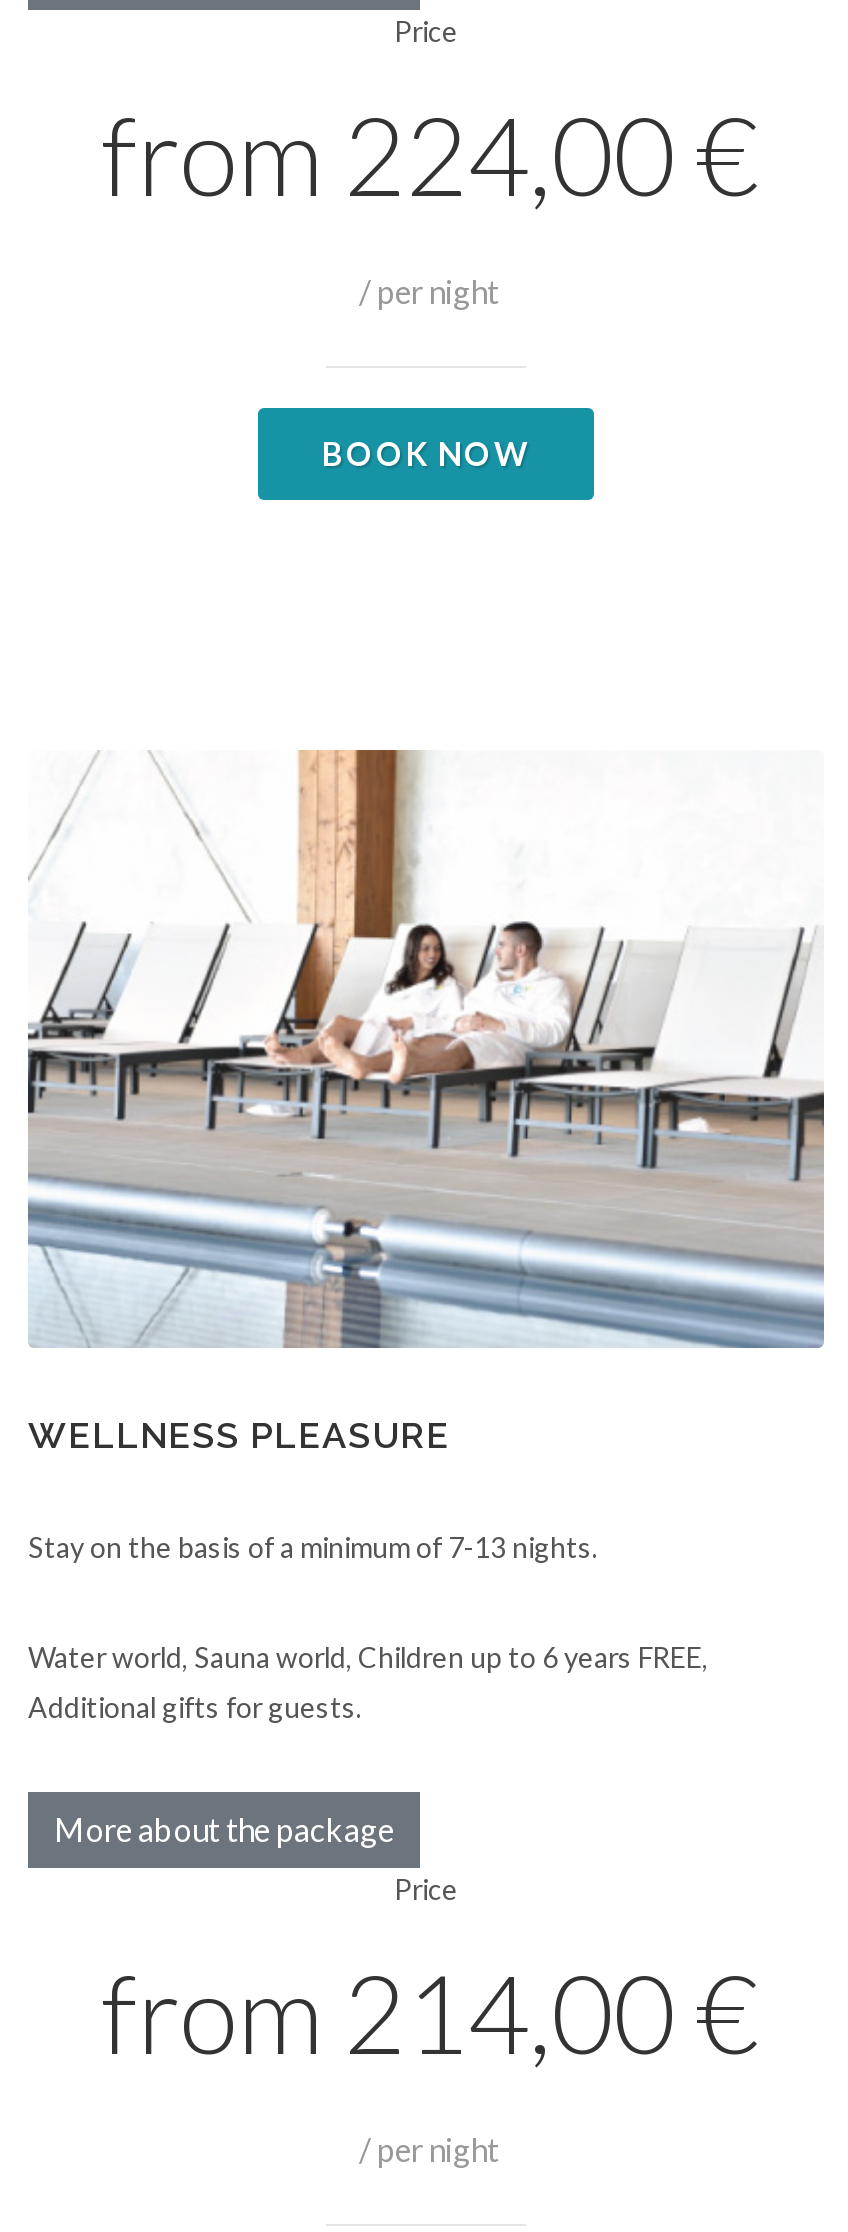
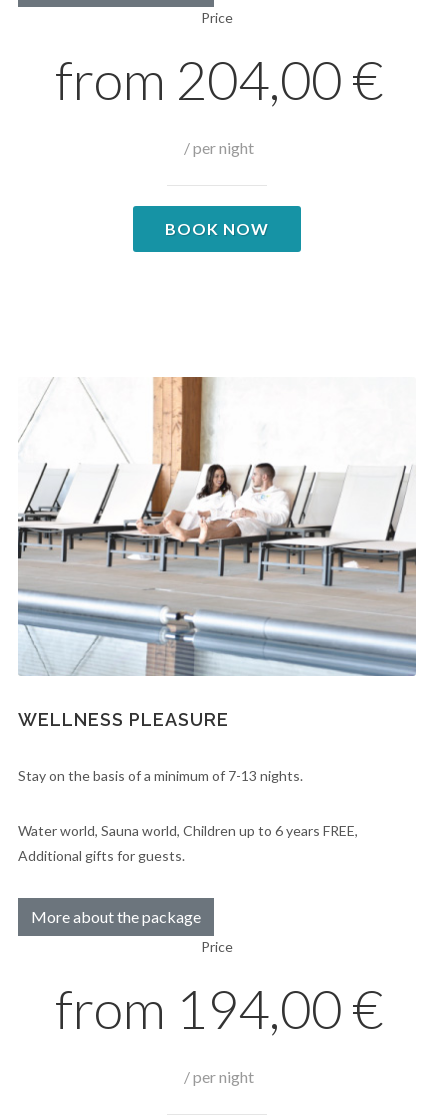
- from 224,00 €
+ from 204,00 €

- from 214,00 €
+ from 194,00 €
